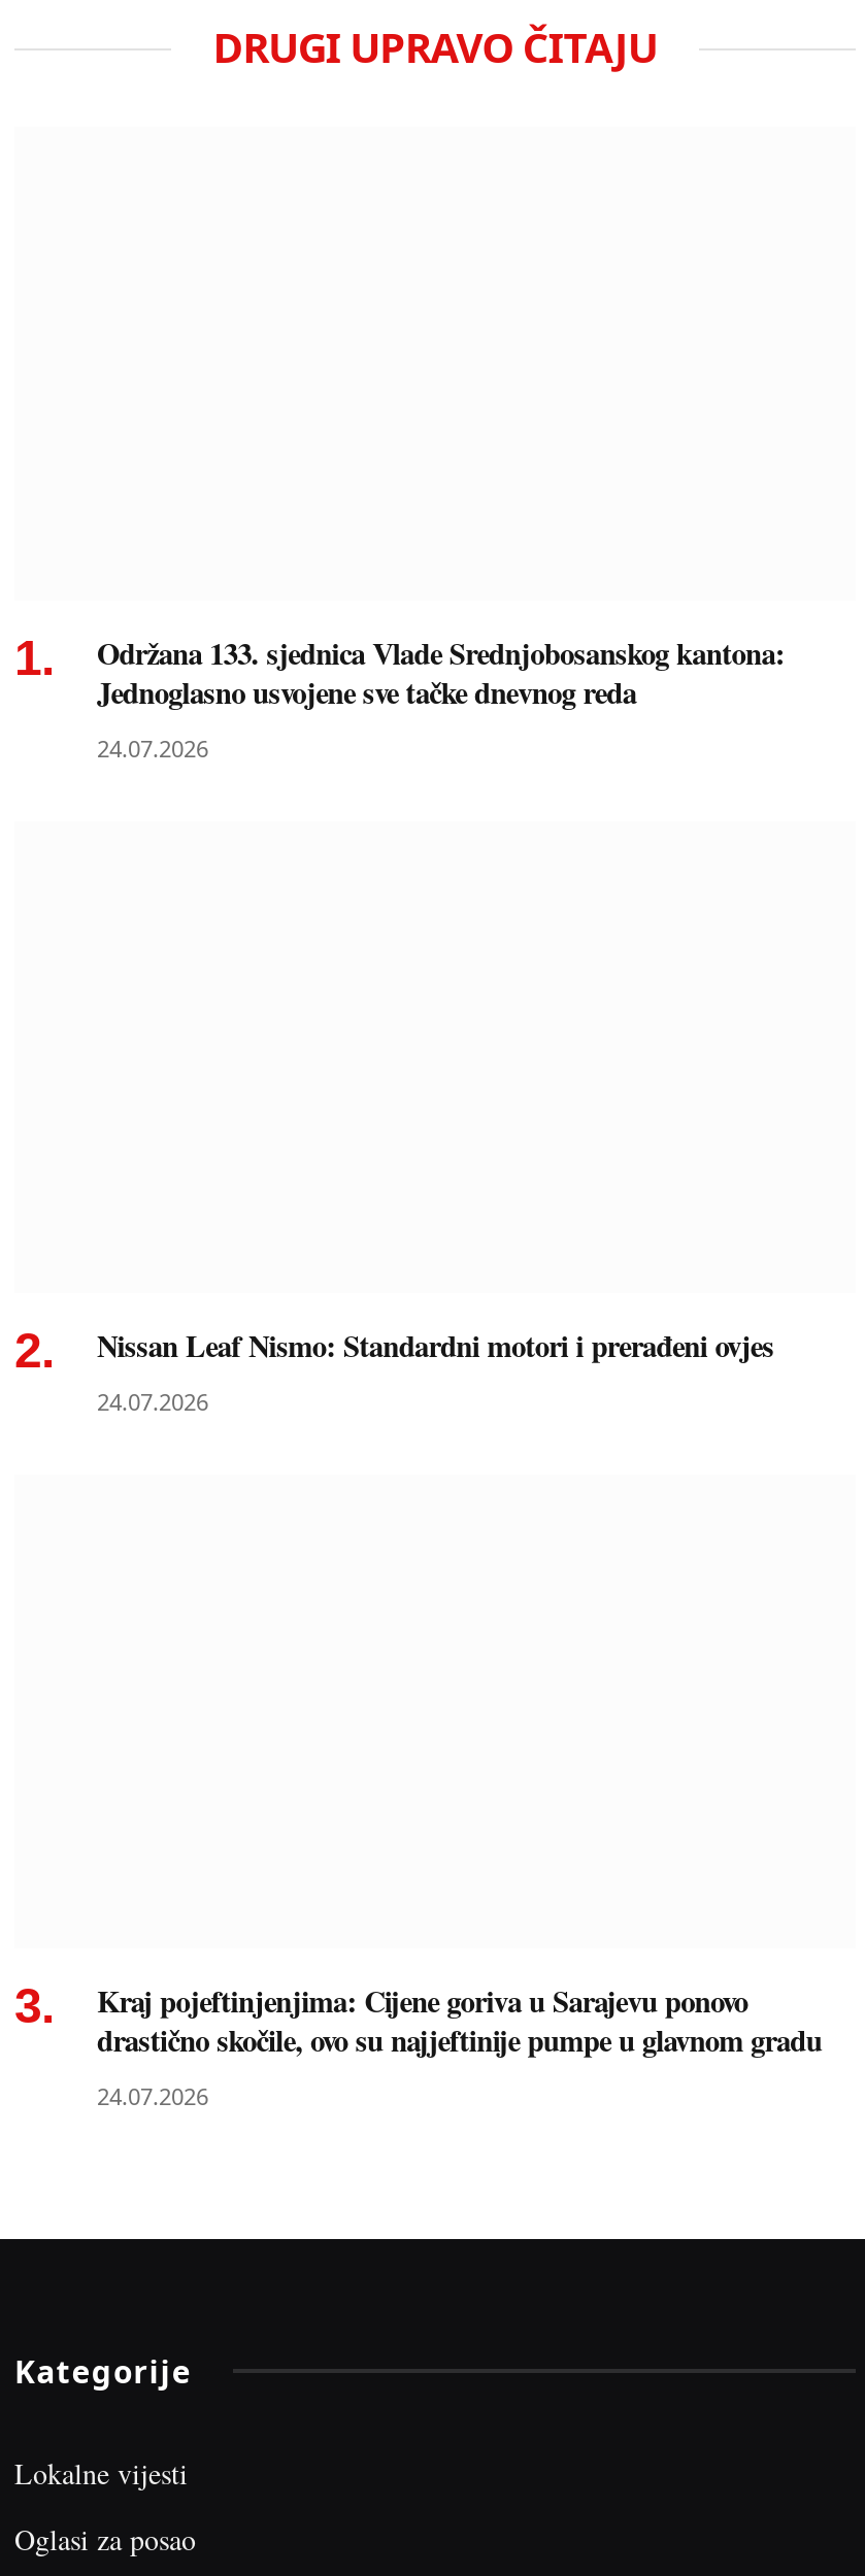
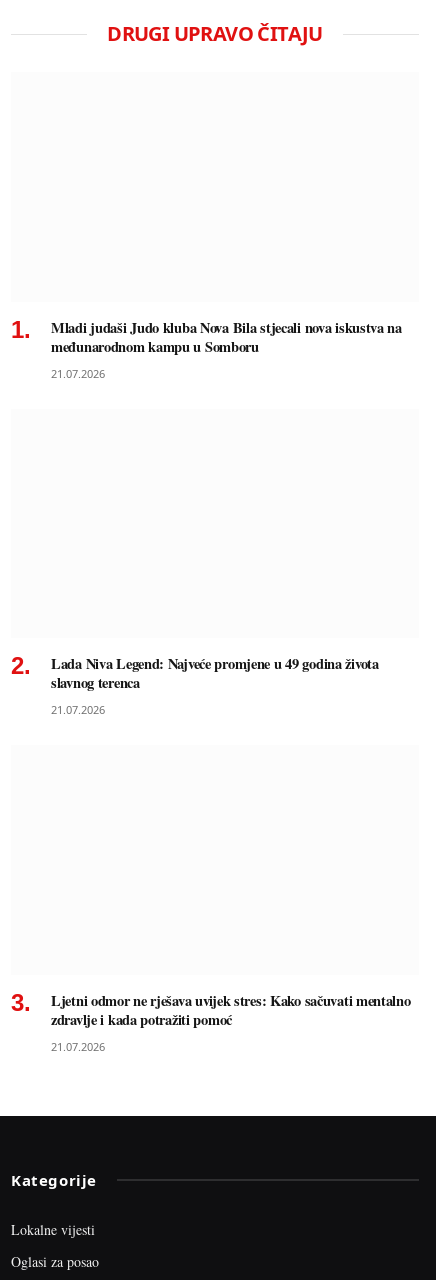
- Održana 133. sjednica Vlade Srednjobosanskog kantona:
- Jednoglasno usvojene sve tačke dnevnog reda
- 24.07.2026
+ Mladi judaši Judo kluba Nova Bila stjecali nova iskustva na
+ međunarodnom kampu u Somboru
+ 21.07.2026

- Nissan Leaf Nismo: Standardni motori i prerađeni ovjes
- 24.07.2026
+ Lada Niva Legend: Najveće promjene u 49 godina života
+ slavnog terenca
+ 21.07.2026

- Kraj pojeftinjenjima: Cijene goriva u Sarajevu ponovo
- drastično skočile, ovo su najjeftinije pumpe u glavnom gradu
- 24.07.2026
+ Ljetni odmor ne rješava uvijek stres: Kako sačuvati mentalno
+ zdravlje i kada potražiti pomoć
+ 21.07.2026
